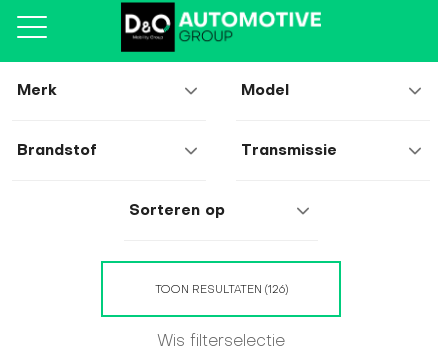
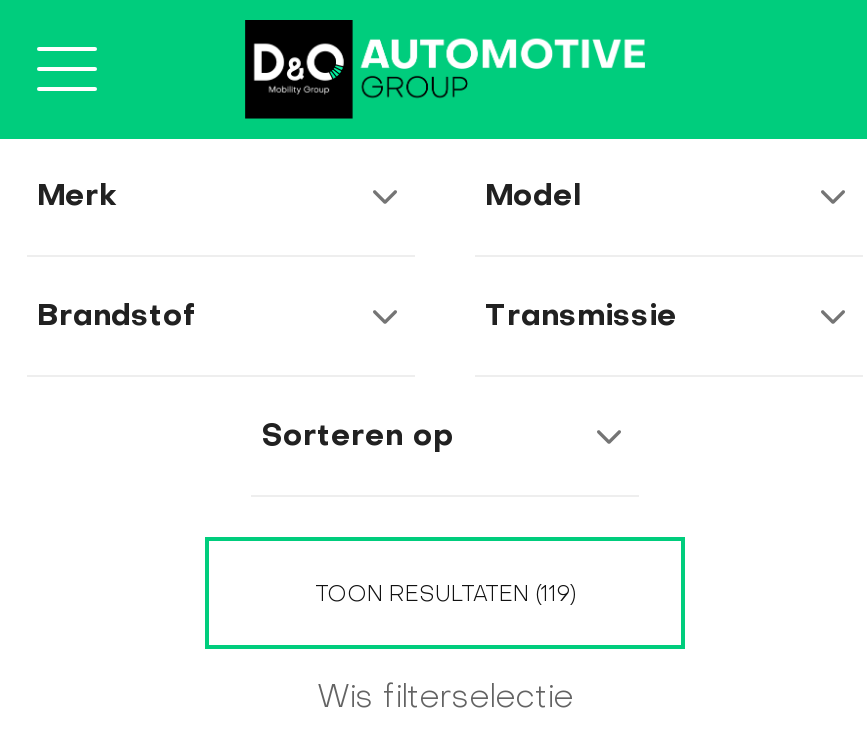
- TOON RESULTATEN (126)
+ TOON RESULTATEN (119)
